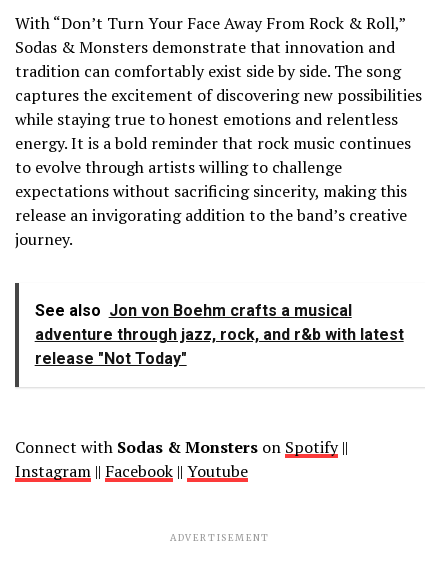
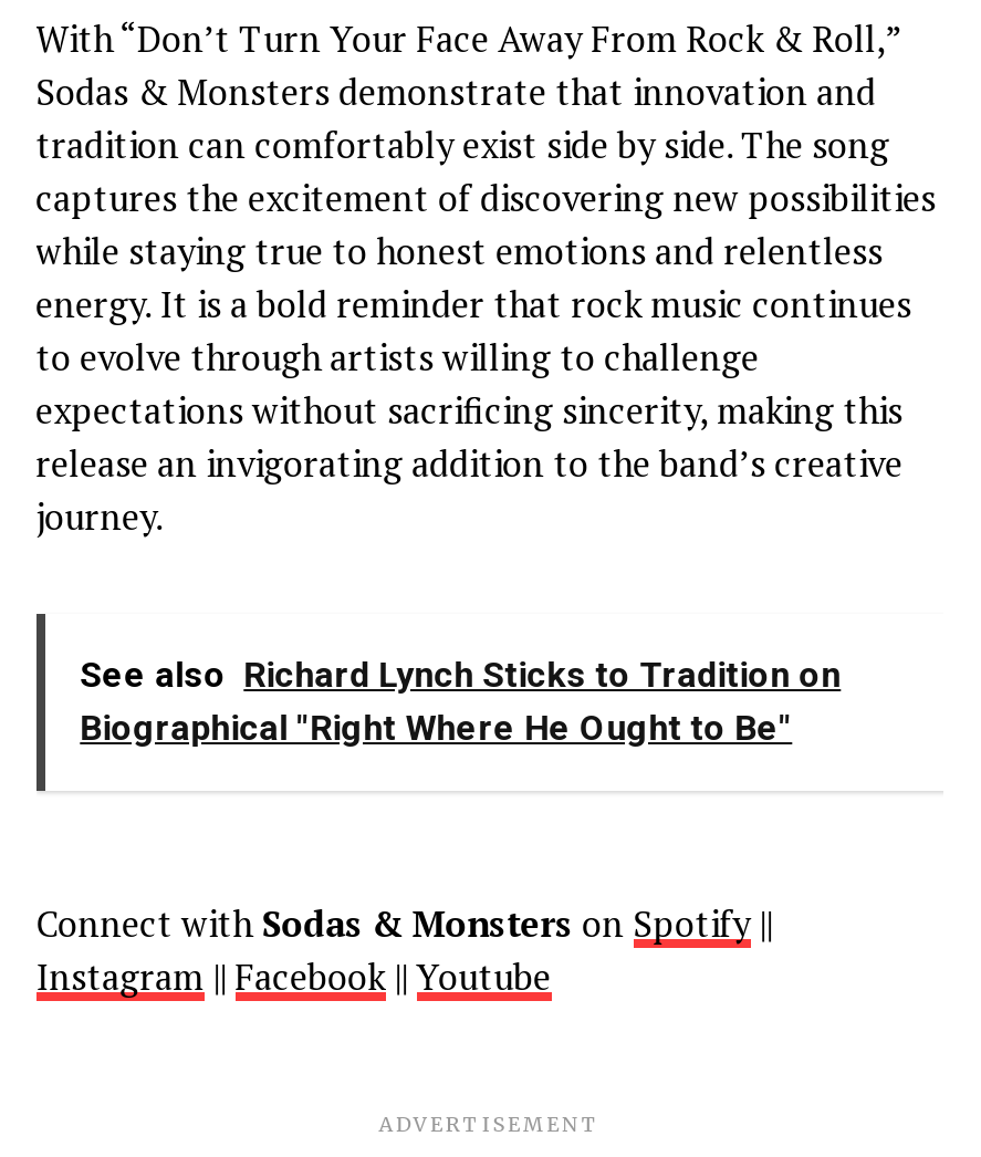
- See also Jon von Boehm crafts a musical
- adventure through jazz, rock, and r&b with latest
- release "Not Today"
+ See also Richard Lynch Sticks to Tradition on
+ Biographical "Right Where He Ought to Be"
